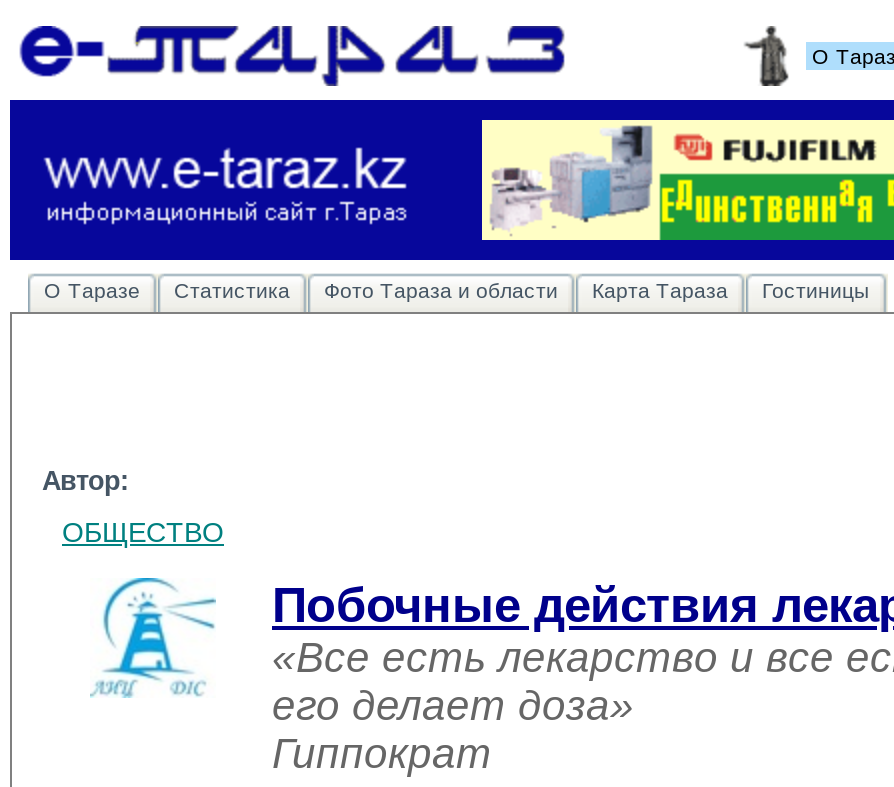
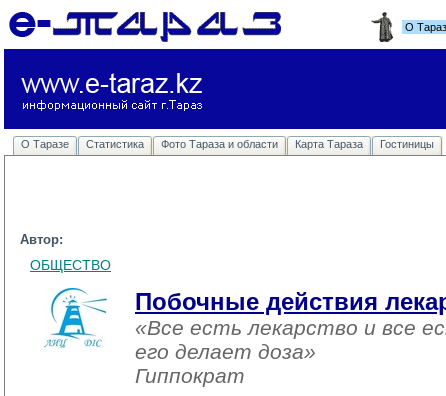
- [image]
